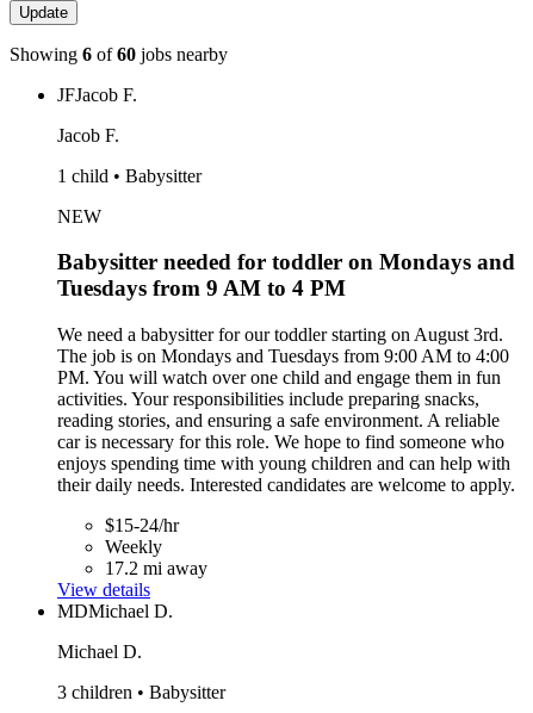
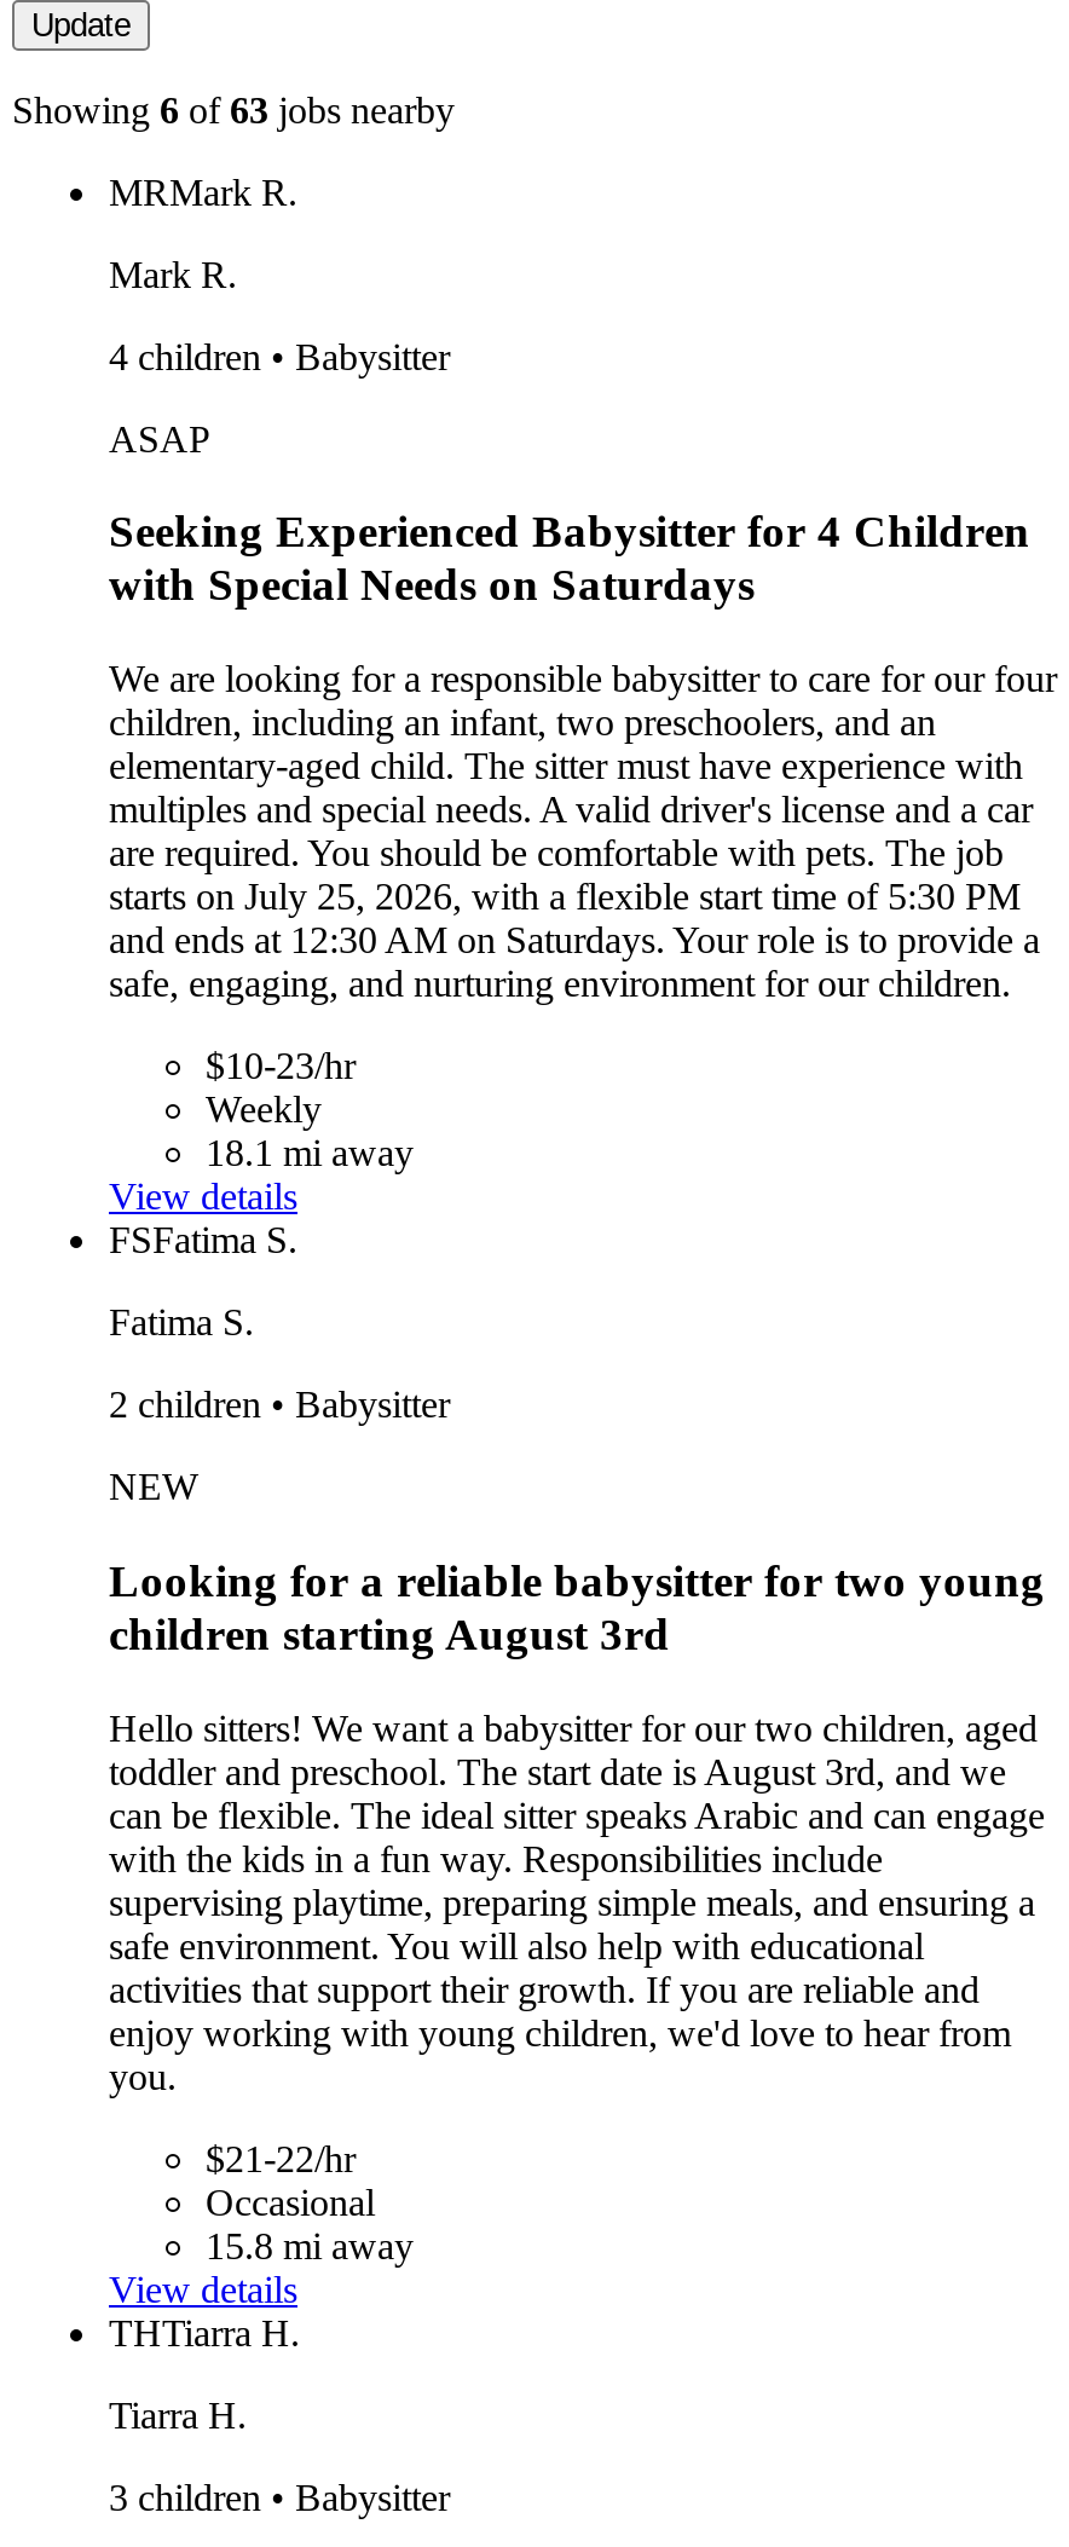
- Showing 6 of 60 jobs nearby
- JFJacob F.
- Jacob F.
- 1 child • Babysitter
+ Showing 6 of 63 jobs nearby
+ MRMark R.
+ Mark R.
+ 4 children • Babysitter
+ ASAP
+ Seeking Experienced Babysitter for 4 Children
+ with Special Needs on Saturdays
+ We are looking for a responsible babysitter to care for our four
+ children, including an infant, two preschoolers, and an
+ elementary-aged child. The sitter must have experience with
+ multiples and special needs. A valid driver's license and a car
+ are required. You should be comfortable with pets. The job
+ starts on July 25, 2026, with a flexible start time of 5:30 PM
+ and ends at 12:30 AM on Saturdays. Your role is to provide a
+ safe, engaging, and nurturing environment for our children.
+ $10-23/hr
+ Weekly
+ 18.1 mi away
+ View details
+ FSFatima S.
+ Fatima S.
+ 2 children • Babysitter

- Babysitter needed for toddler on Mondays and
- Tuesdays from 9 AM to 4 PM
+ Looking for a reliable babysitter for two young
+ children starting August 3rd

- We need a babysitter for our toddler starting on August 3rd.
- The job is on Mondays and Tuesdays from 9:00 AM to 4:00
- PM. You will watch over one child and engage them in fun
- activities. Your responsibilities include preparing snacks,
- reading stories, and ensuring a safe environment. A reliable
- car is necessary for this role. We hope to find someone who
- enjoys spending time with young children and can help with
- their daily needs. Interested candidates are welcome to apply.
+ Hello sitters! We want a babysitter for our two children, aged
+ toddler and preschool. The start date is August 3rd, and we
+ can be flexible. The ideal sitter speaks Arabic and can engage
+ with the kids in a fun way. Responsibilities include
+ supervising playtime, preparing simple meals, and ensuring a
+ safe environment. You will also help with educational
+ activities that support their growth. If you are reliable and
+ enjoy working with young children, we'd love to hear from
+ you.

- $15-24/hr
- Weekly
- 17.2 mi away
+ $21-22/hr
+ Occasional
+ 15.8 mi away

- MDMichael D.
+ THTiarra H.

- Michael D.
+ Tiarra H.
